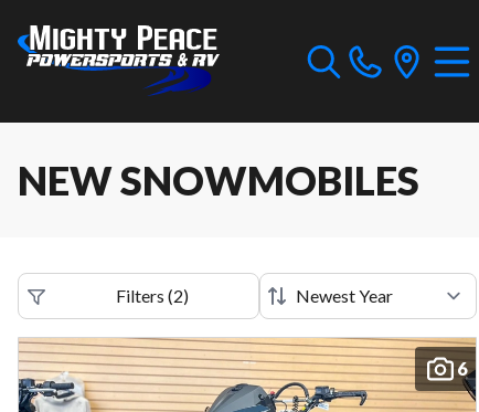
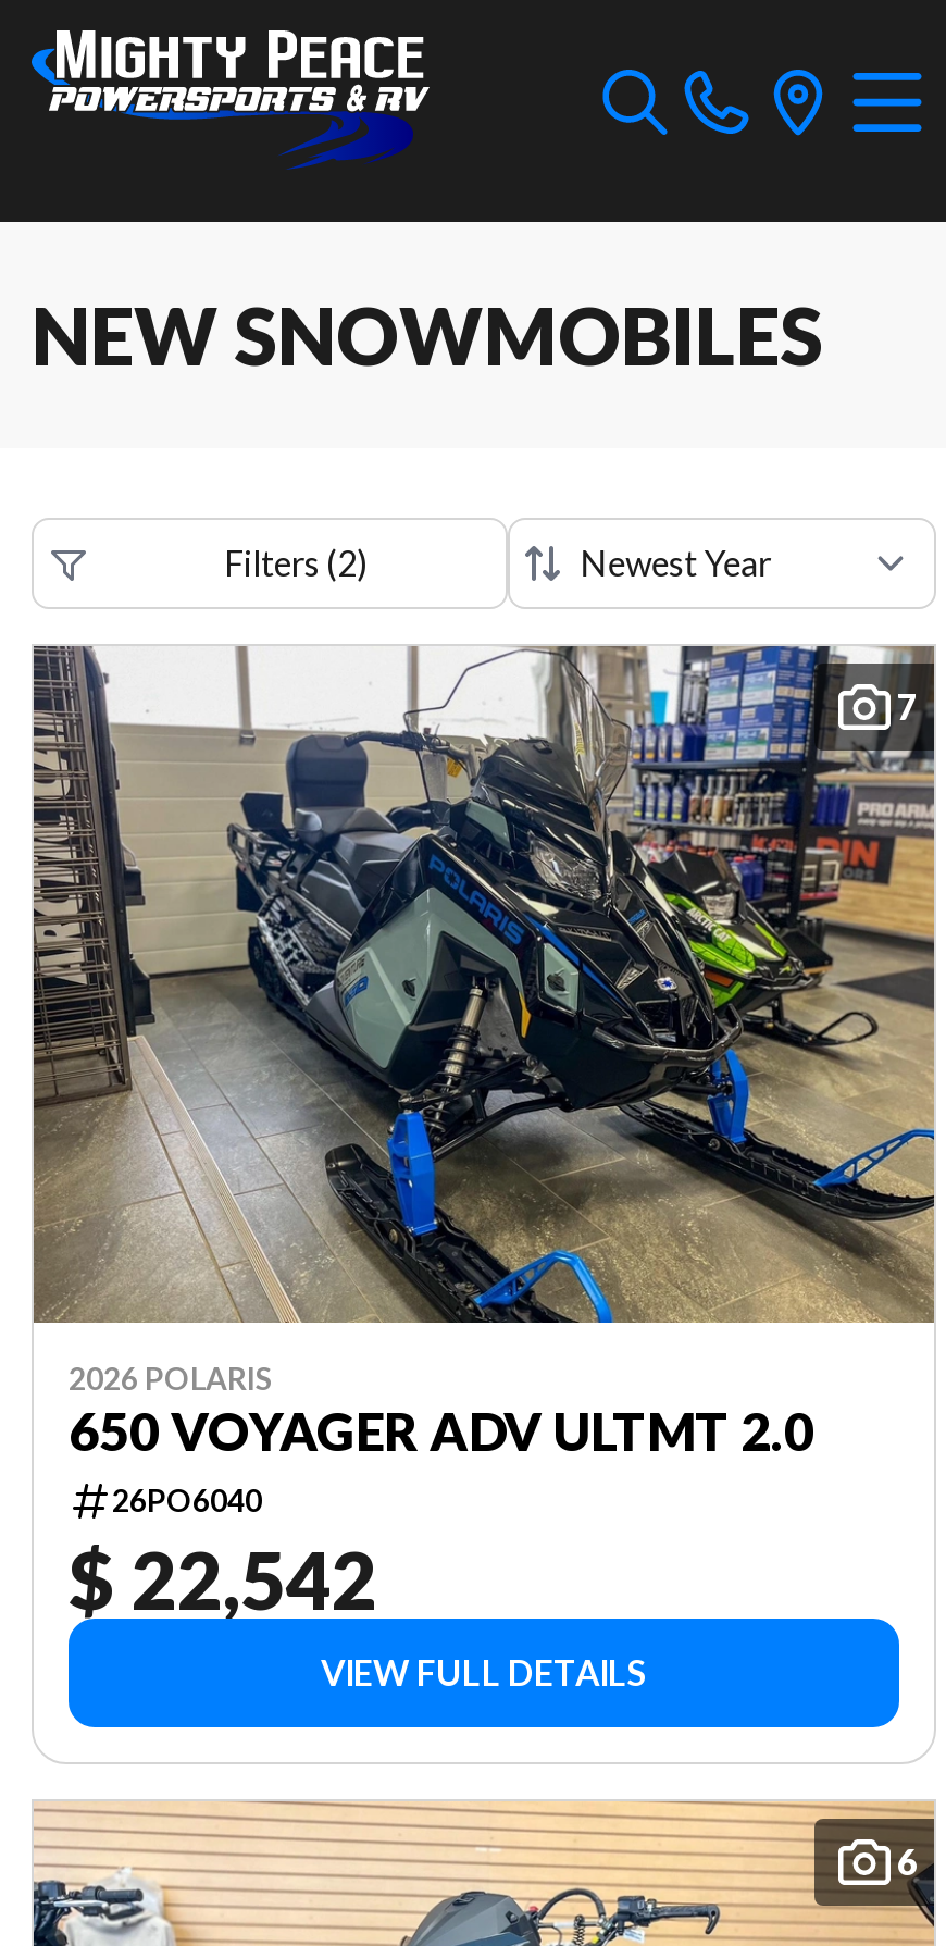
+ [image]
+ 7

+ 2026 POLARIS
+ 650 VOYAGER ADV ULTMT 2.0
+ 26PO6040
+ $ 22,542
+ VIEW FULL DETAILS
